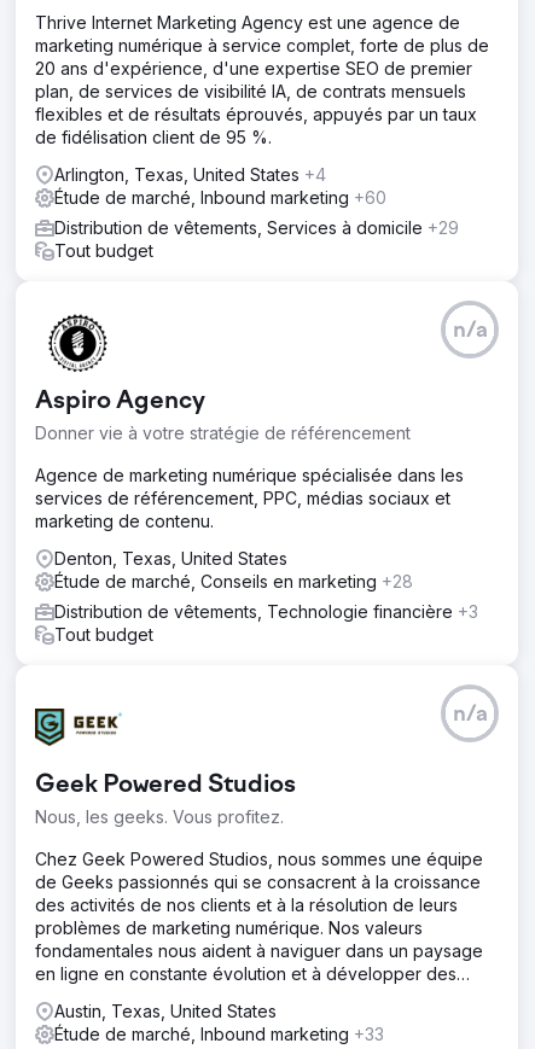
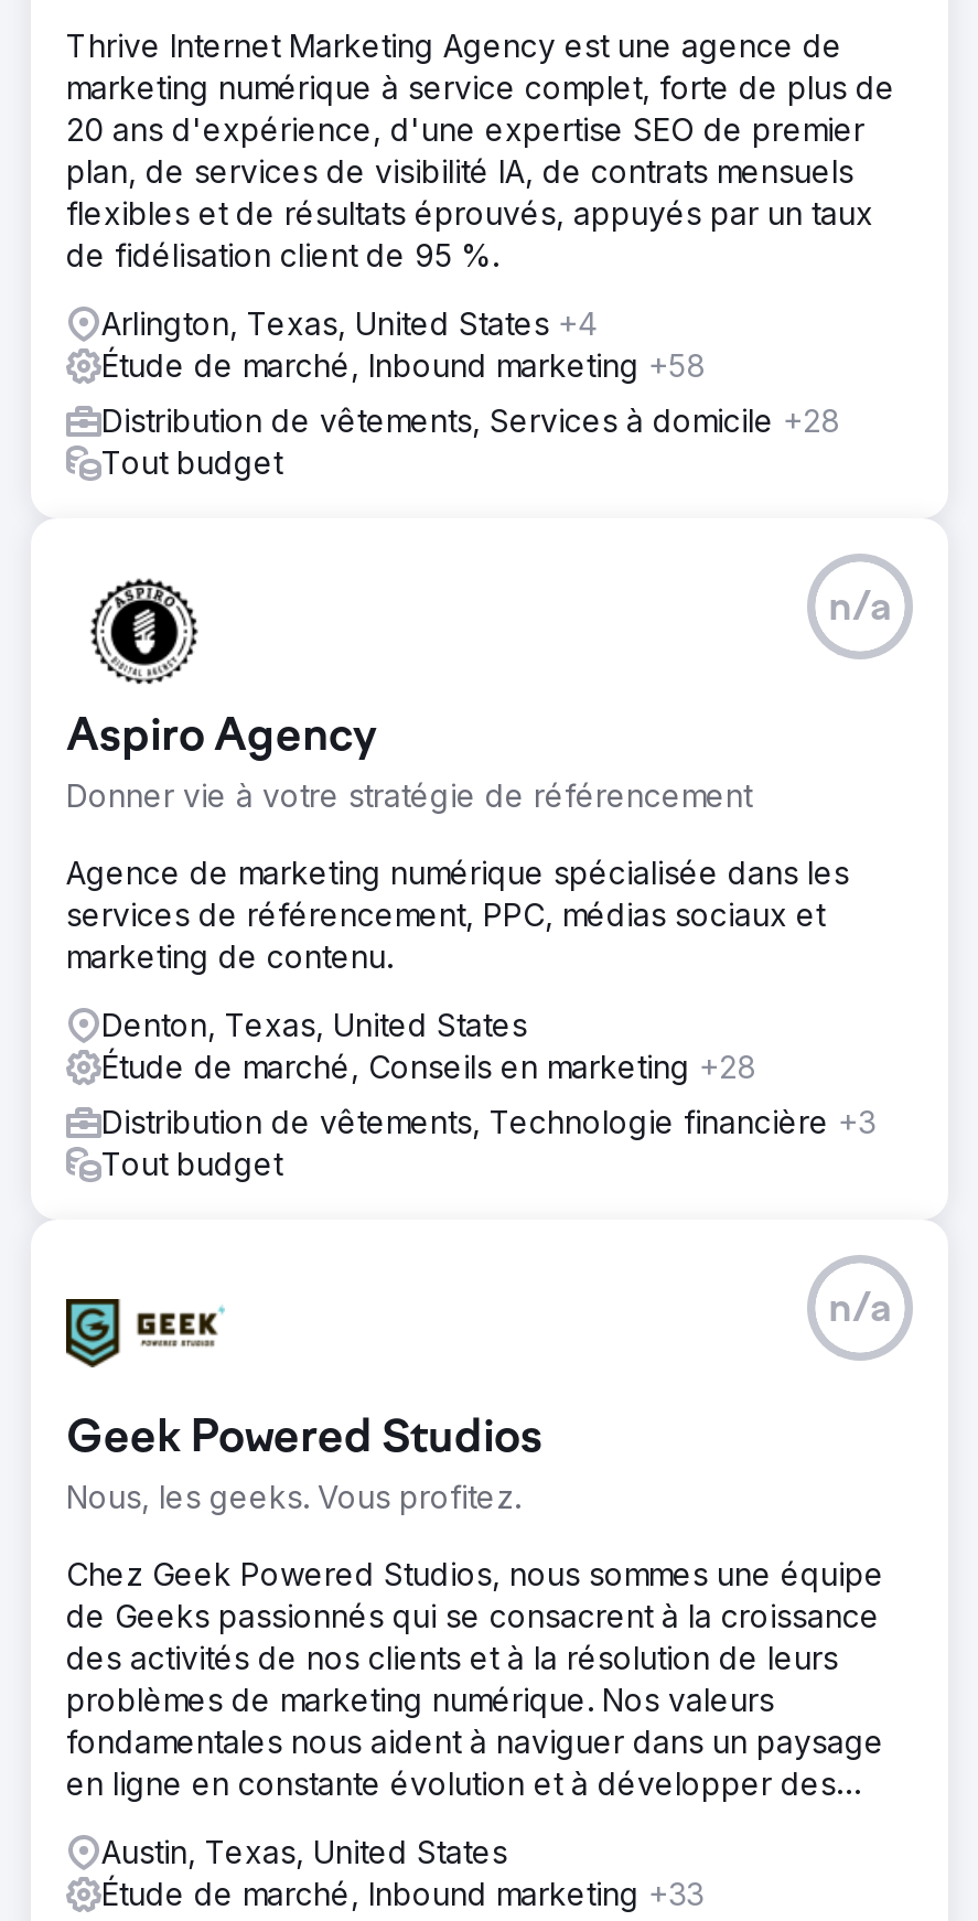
- Étude de marché, Inbound marketing +60
+ Étude de marché, Inbound marketing +58

- Distribution de vêtements, Services à domicile +29
+ Distribution de vêtements, Services à domicile +28
